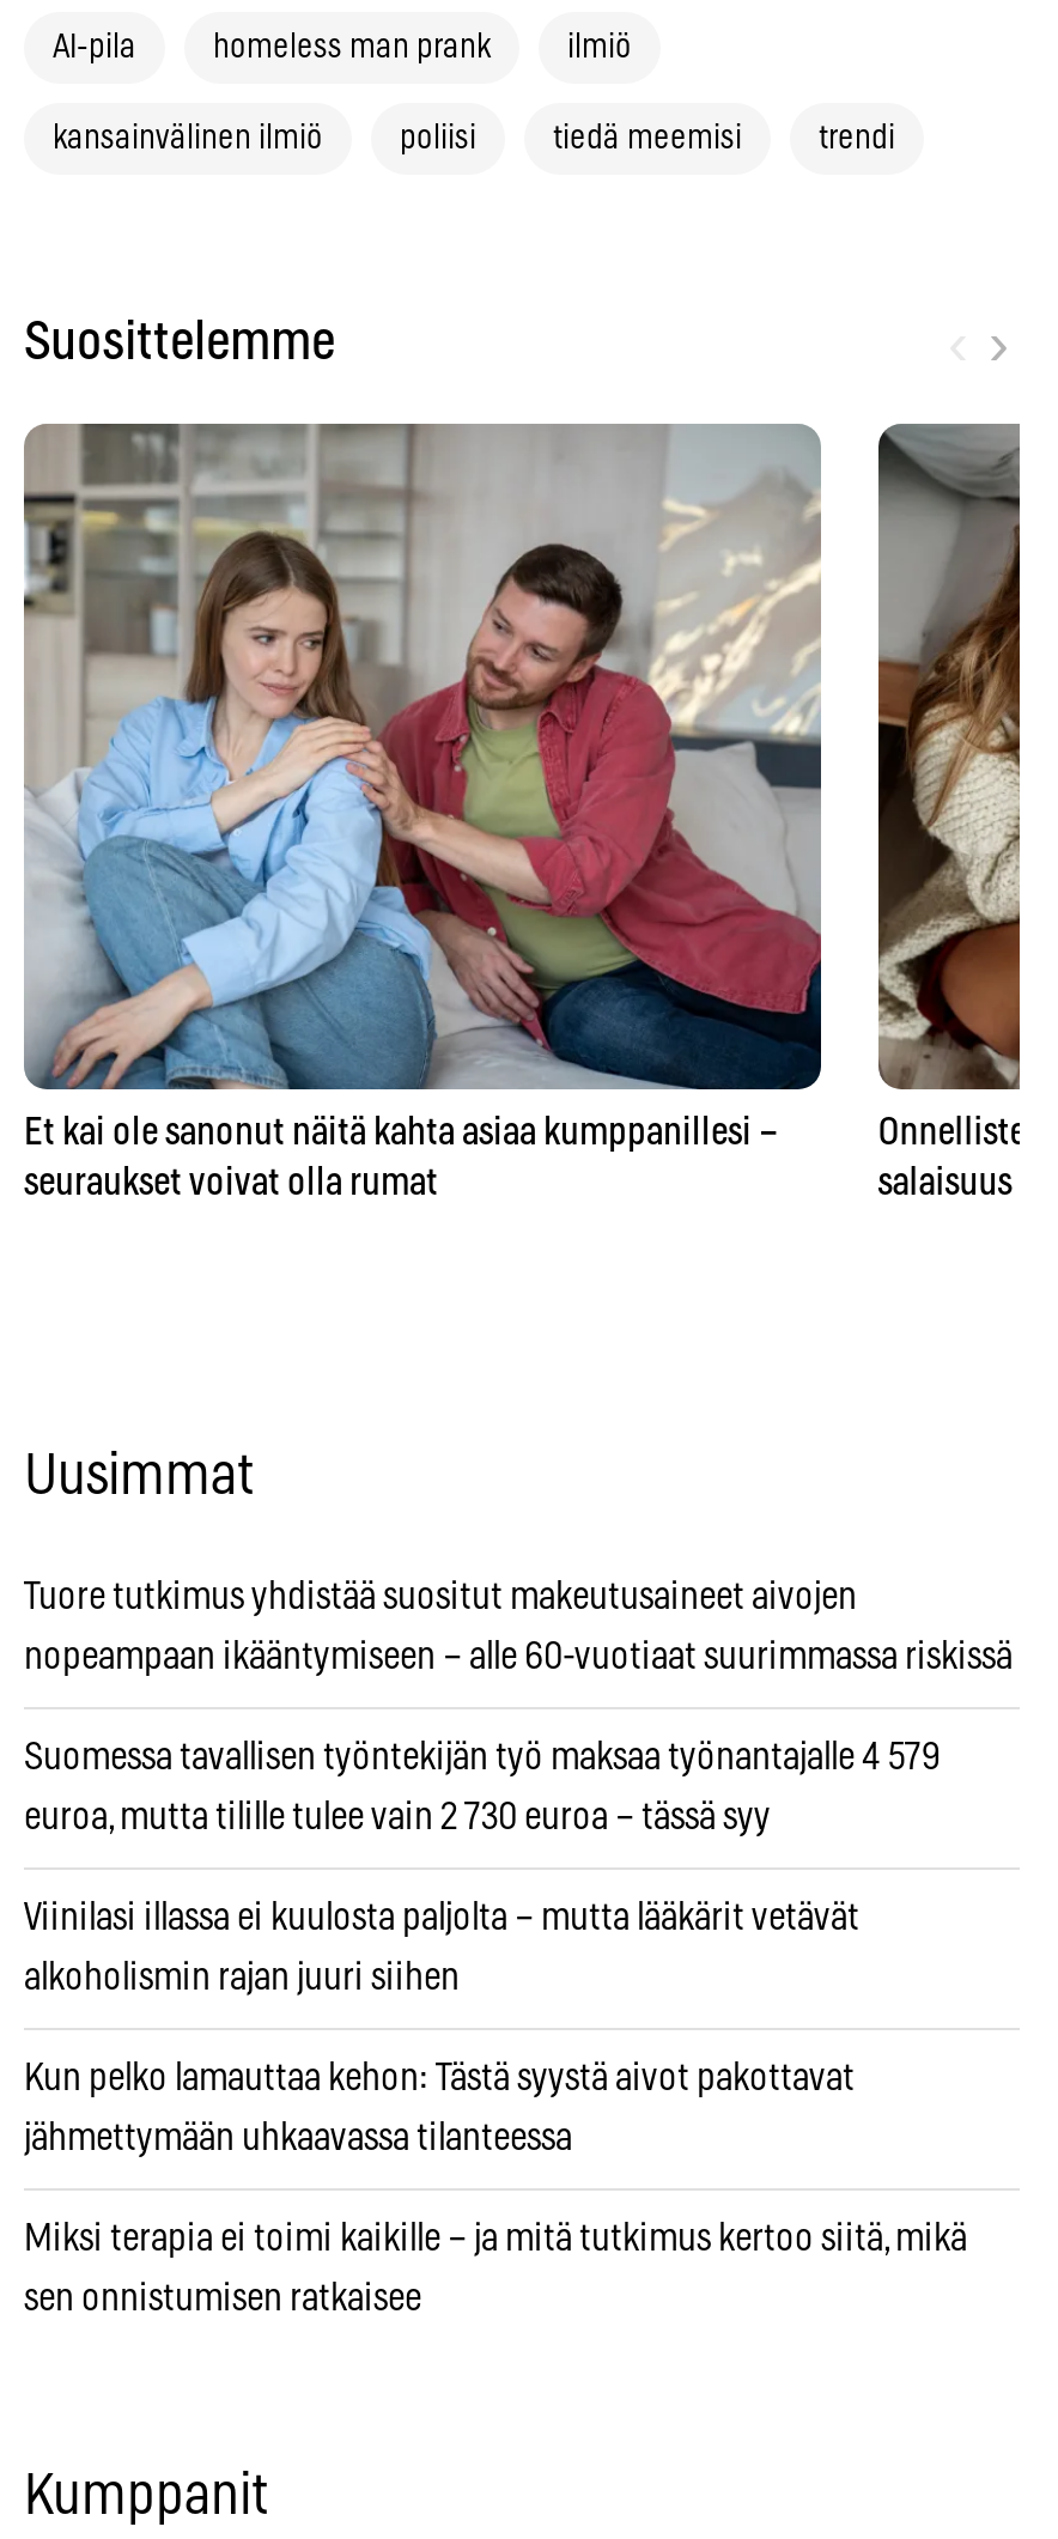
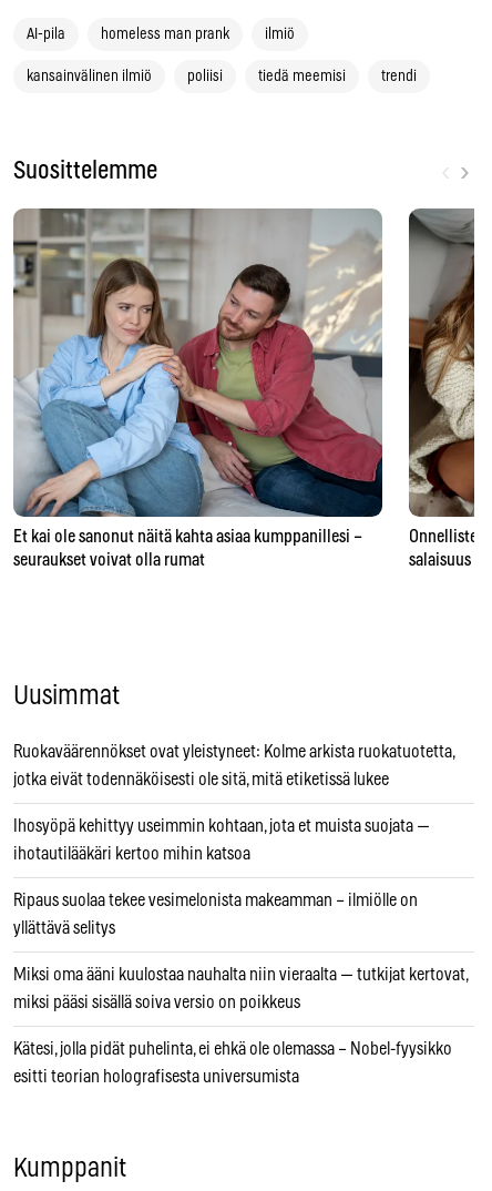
- Tuore tutkimus yhdistää suositut makeutusaineet aivojen
+ Ruokaväärennökset ovat yleistyneet: Kolme arkista ruokatuotetta,

- nopeampaan ikääntymiseen – alle 60-vuotiaat suurimmassa riskissä
+ jotka eivät todennäköisesti ole sitä, mitä etiketissä lukee

- Suomessa tavallisen työntekijän työ maksaa työnantajalle 4 579
+ Ihosyöpä kehittyy useimmin kohtaan, jota et muista suojata —

- euroa, mutta tilille tulee vain 2 730 euroa – tässä syy
+ ihotautilääkäri kertoo mihin katsoa

- Viinilasi illassa ei kuulosta paljolta – mutta lääkärit vetävät
+ Ripaus suolaa tekee vesimelonista makeamman – ilmiölle on

- alkoholismin rajan juuri siihen
+ yllättävä selitys

- Kun pelko lamauttaa kehon: Tästä syystä aivot pakottavat
+ Miksi oma ääni kuulostaa nauhalta niin vieraalta — tutkijat kertovat,

- jähmettymään uhkaavassa tilanteessa
+ miksi pääsi sisällä soiva versio on poikkeus

- Miksi terapia ei toimi kaikille – ja mitä tutkimus kertoo siitä, mikä
+ Kätesi, jolla pidät puhelinta, ei ehkä ole olemassa – Nobel-fyysikko

- sen onnistumisen ratkaisee
+ esitti teorian holografisesta universumista
